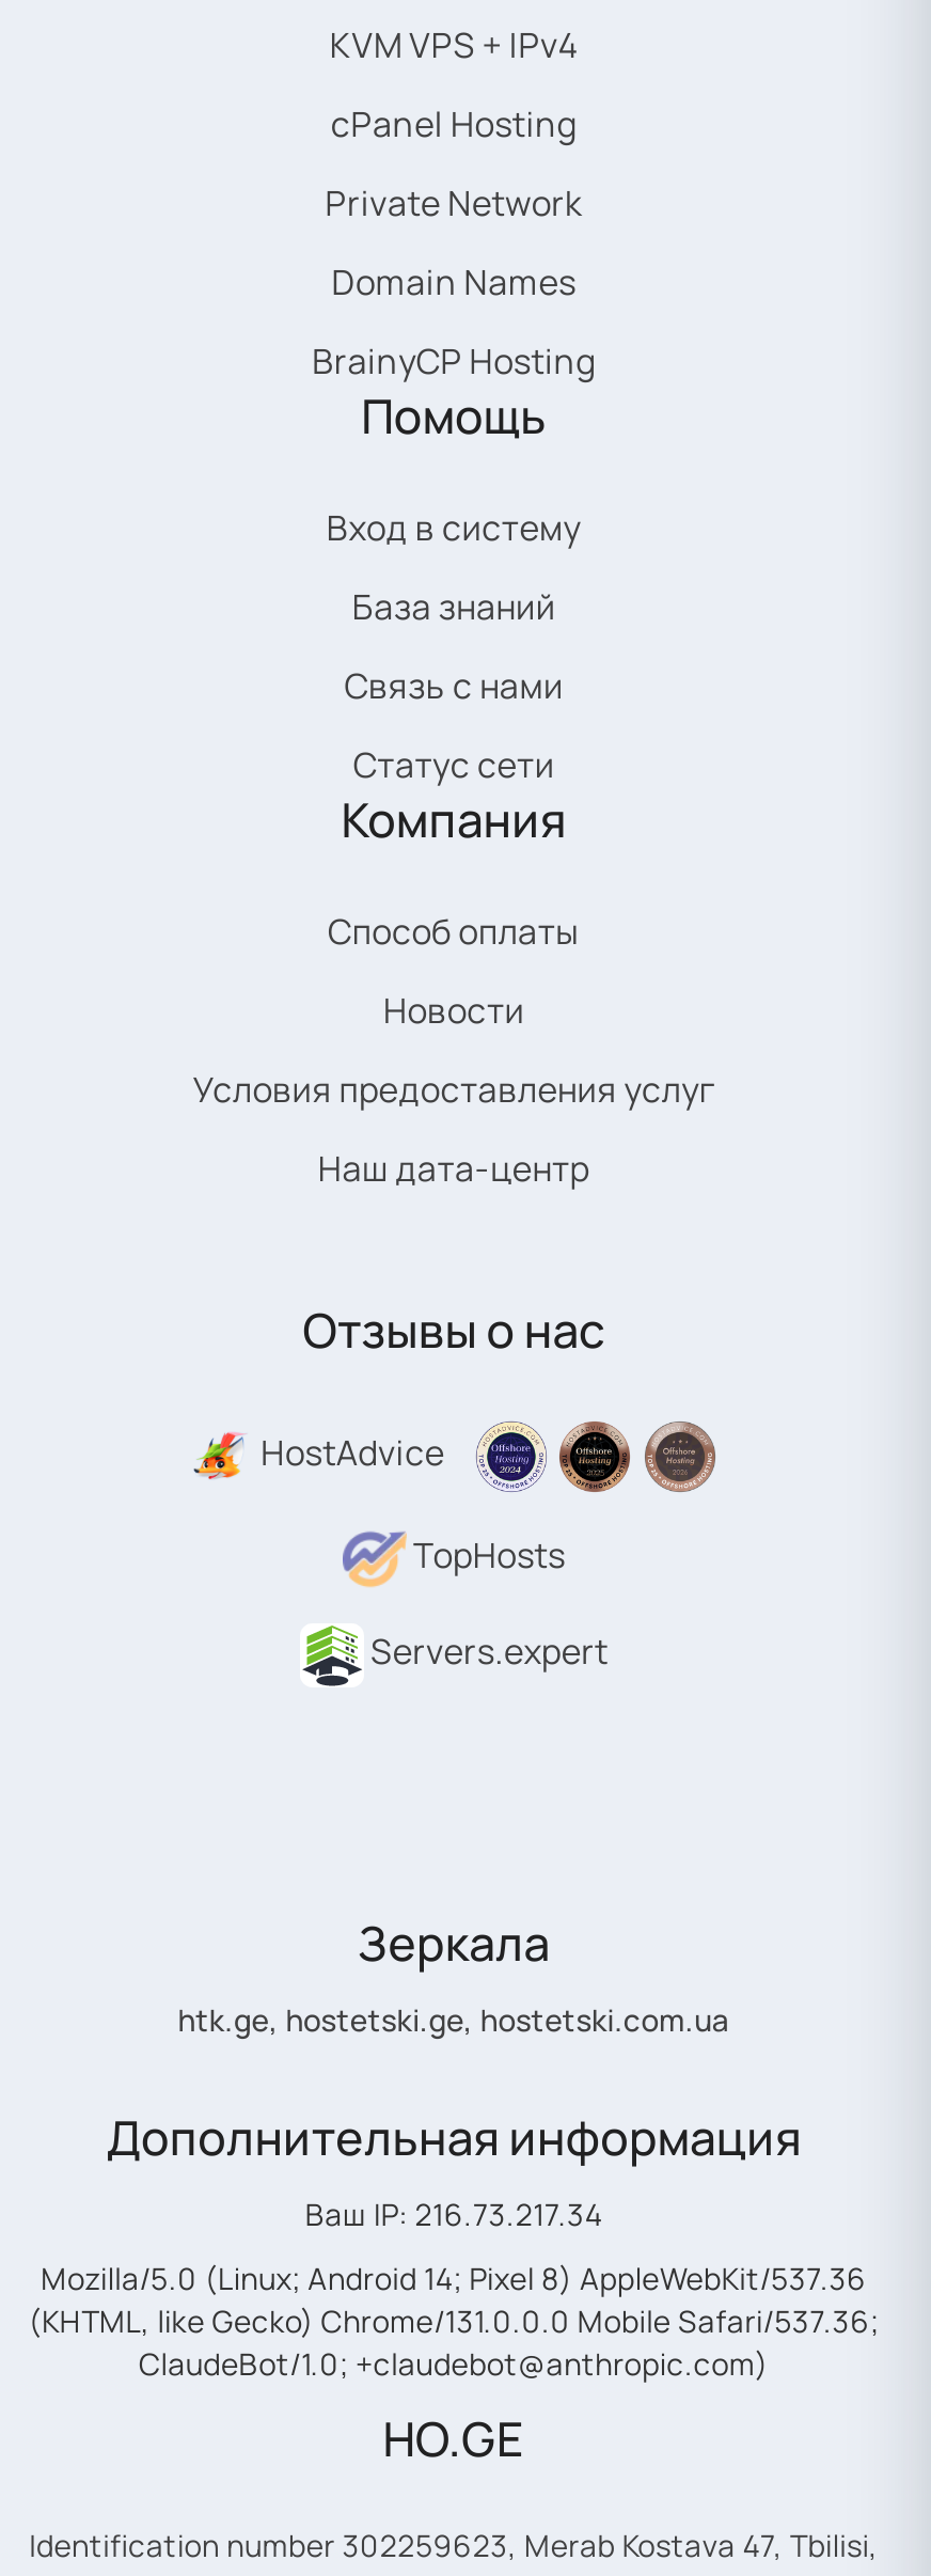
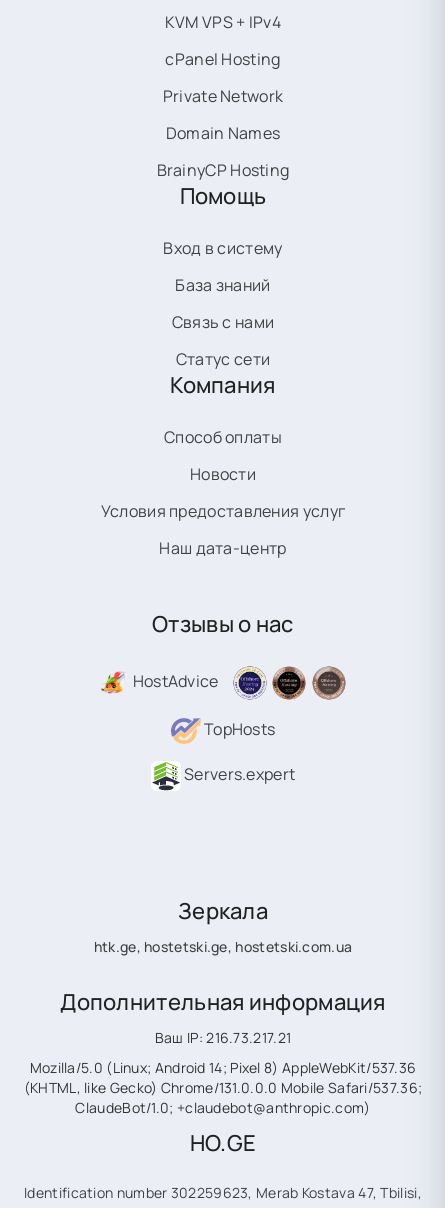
- Ваш IP: 216.73.217.34
+ Ваш IP: 216.73.217.21
